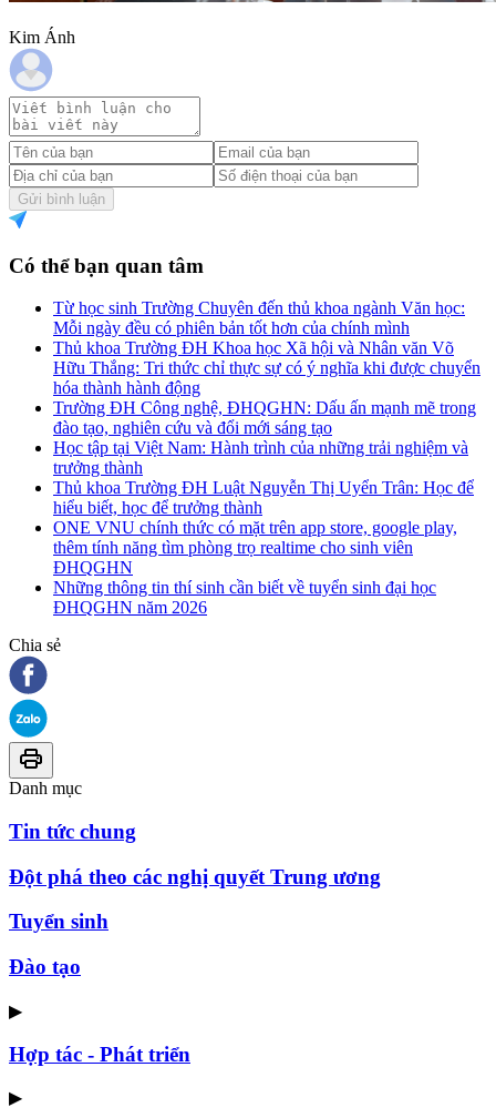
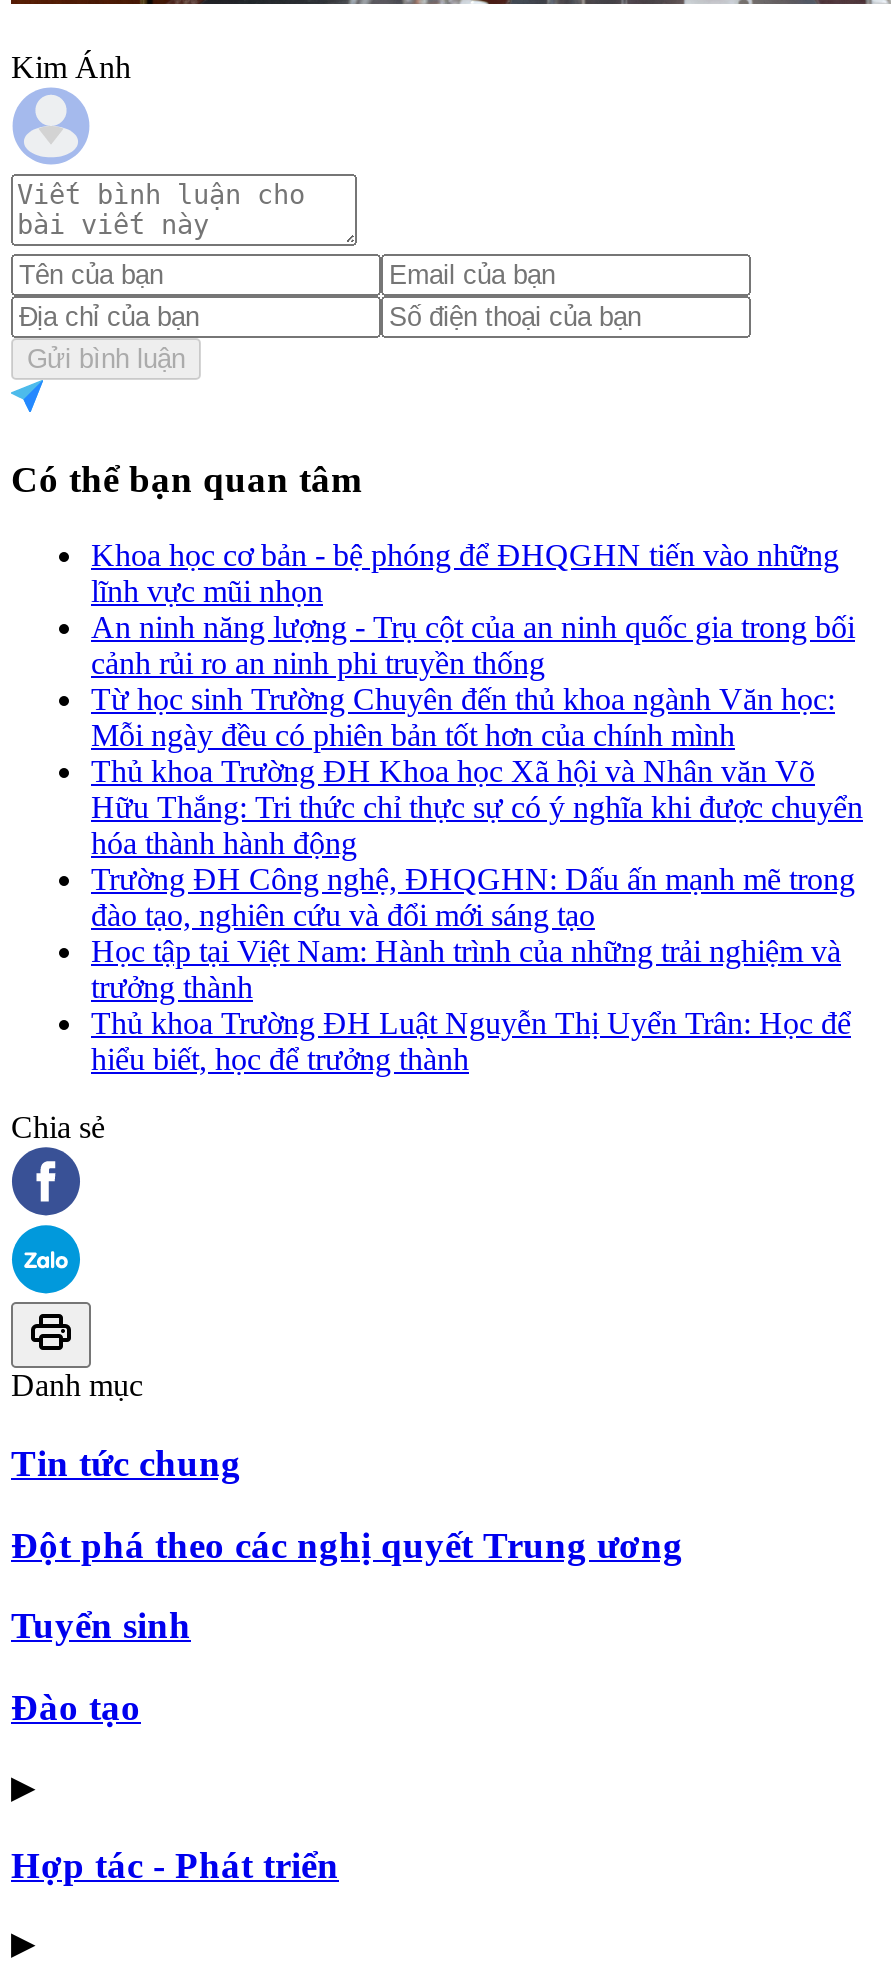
+ Khoa học cơ bản - bệ phóng để ĐHQGHN tiến vào những
+ lĩnh vực mũi nhọn
+ An ninh năng lượng - Trụ cột của an ninh quốc gia trong bối
+ cảnh rủi ro an ninh phi truyền thống

moved down: Từ học sinh Trường Chuyên đến thủ khoa ngành Văn học: | Mỗi ngày đều có phiên bản tốt hơn của chính mình | Thủ khoa Trường ĐH Khoa học Xã hội và Nhân văn Võ | ... | Thủ khoa Trường ĐH Luật Nguyễn Thị Uyển Trân: Học để | hiểu biết, học để trưởng thành

- ONE VNU chính thức có mặt trên app store, google play,
- thêm tính năng tìm phòng trọ realtime cho sinh viên
- ĐHQGHN
- Những thông tin thí sinh cần biết về tuyển sinh đại học
- ĐHQGHN năm 2026
